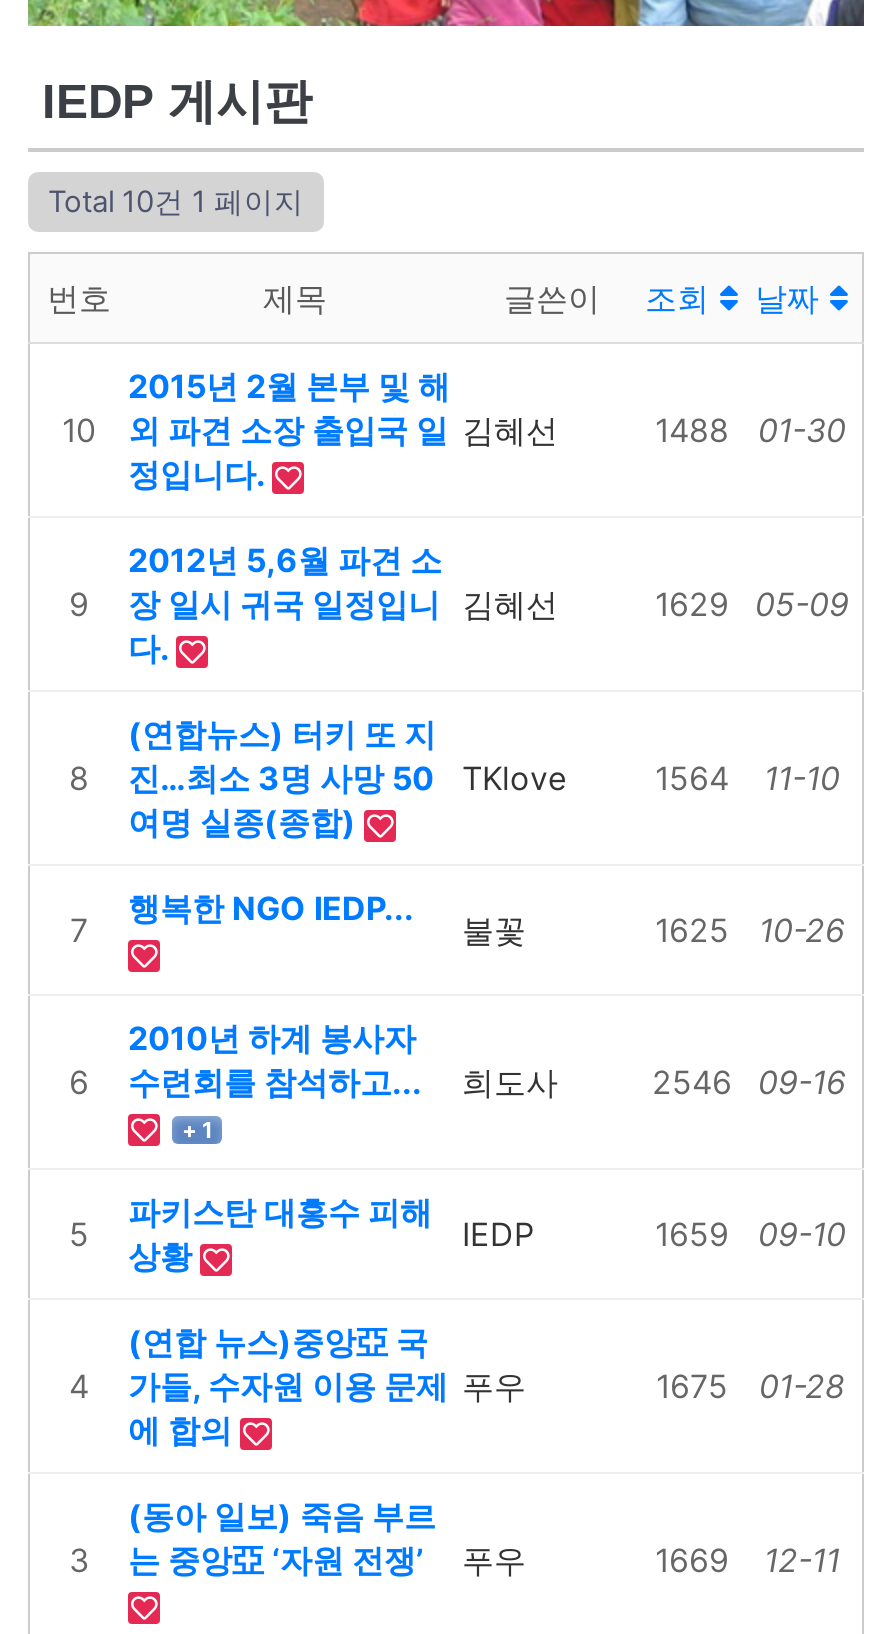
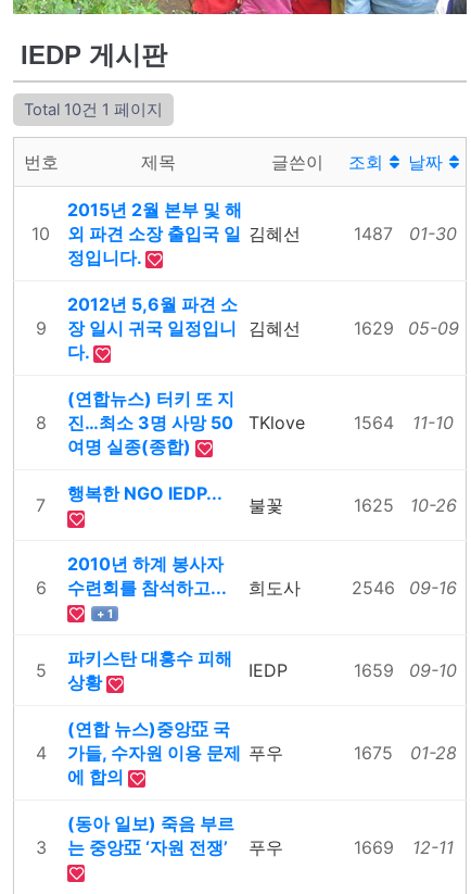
- 1488 01-30
+ 1487 01-30
